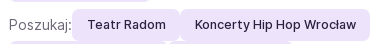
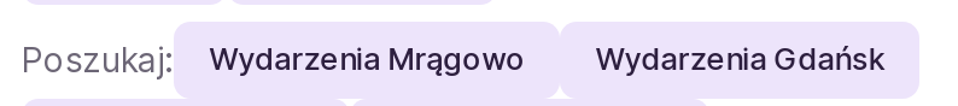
- Teatr Radom
- Koncerty Hip Hop Wrocław
+ Wydarzenia Mrągowo
+ Wydarzenia Gdańsk
